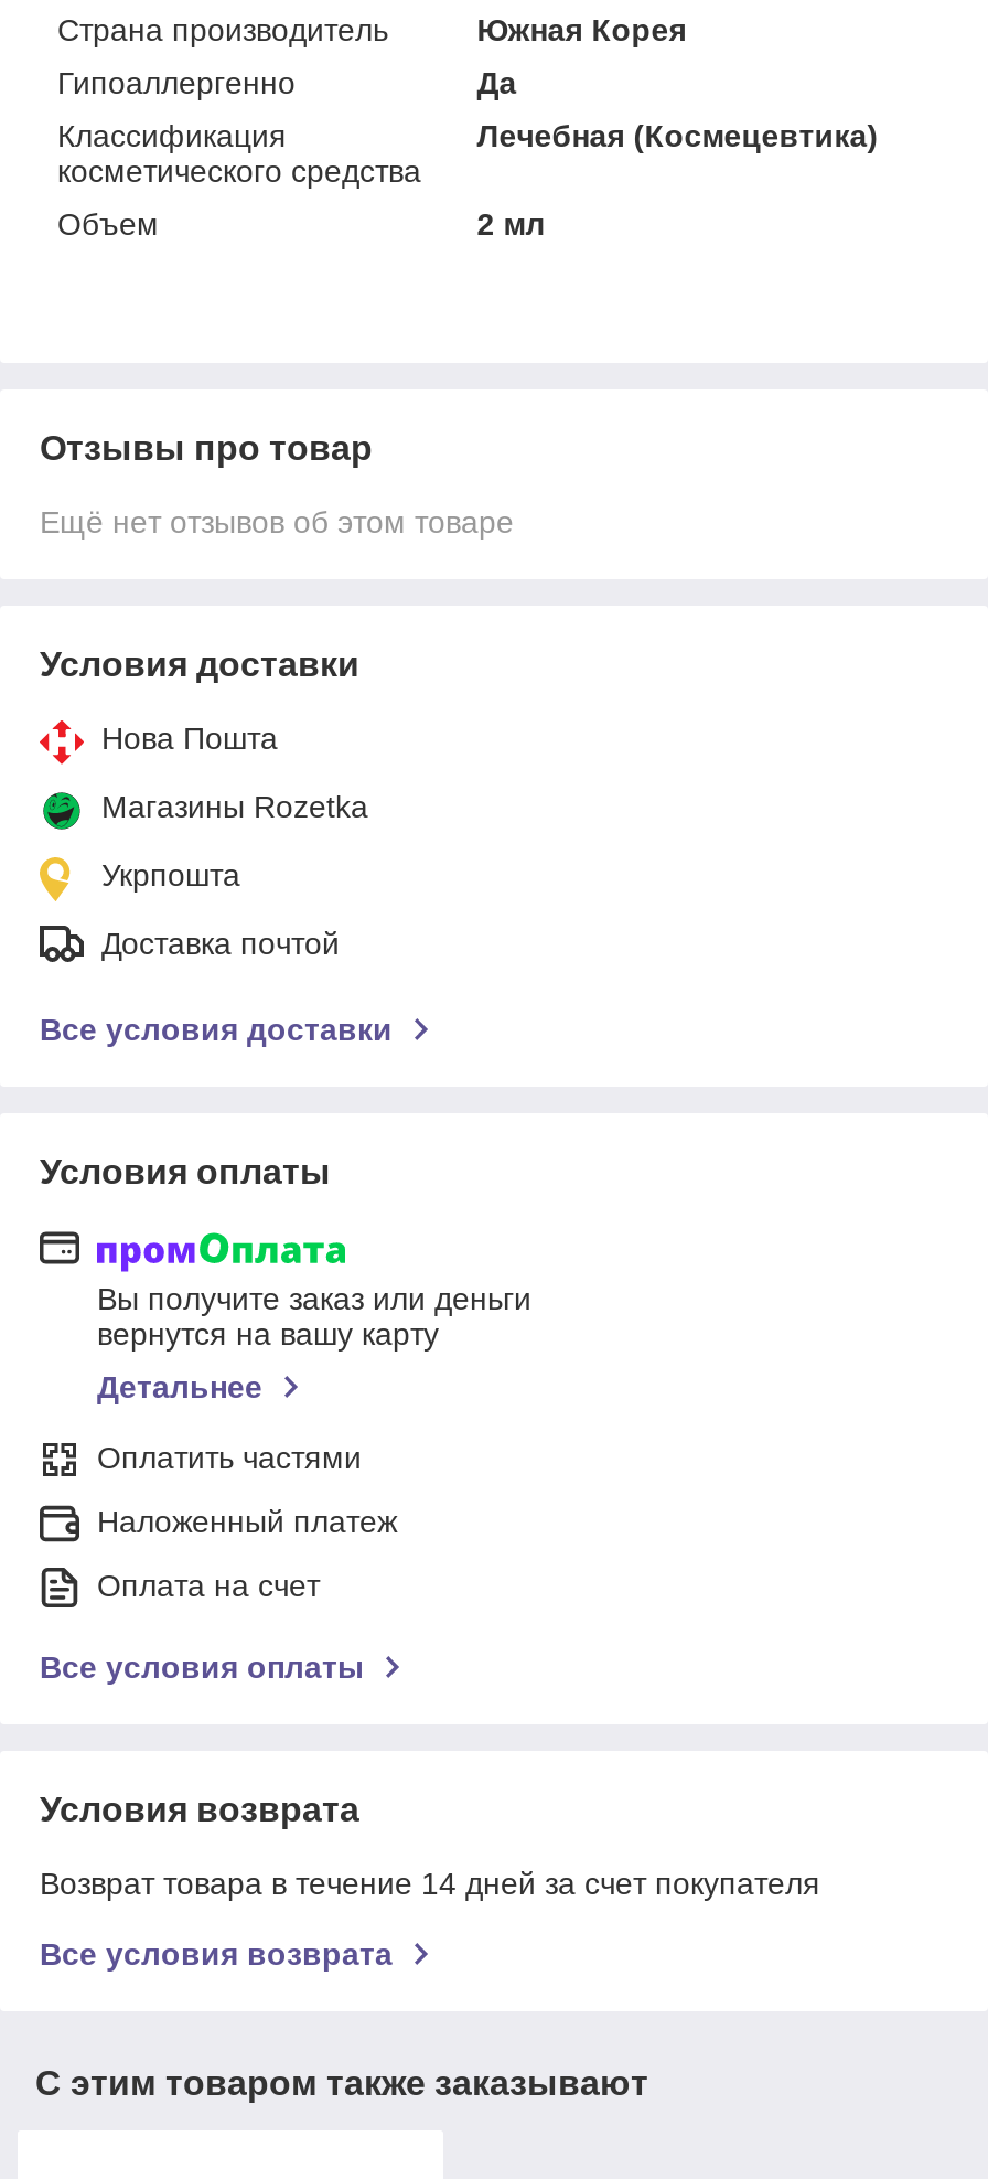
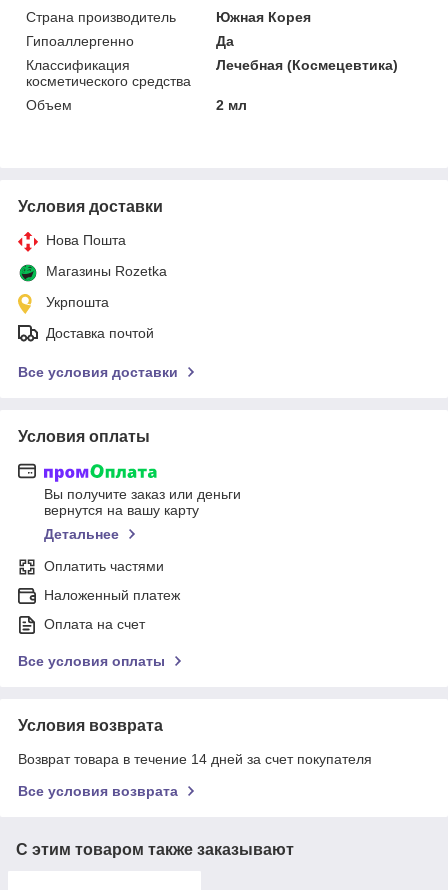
- Отзывы про товар
- Ещё нет отзывов об этом товаре
